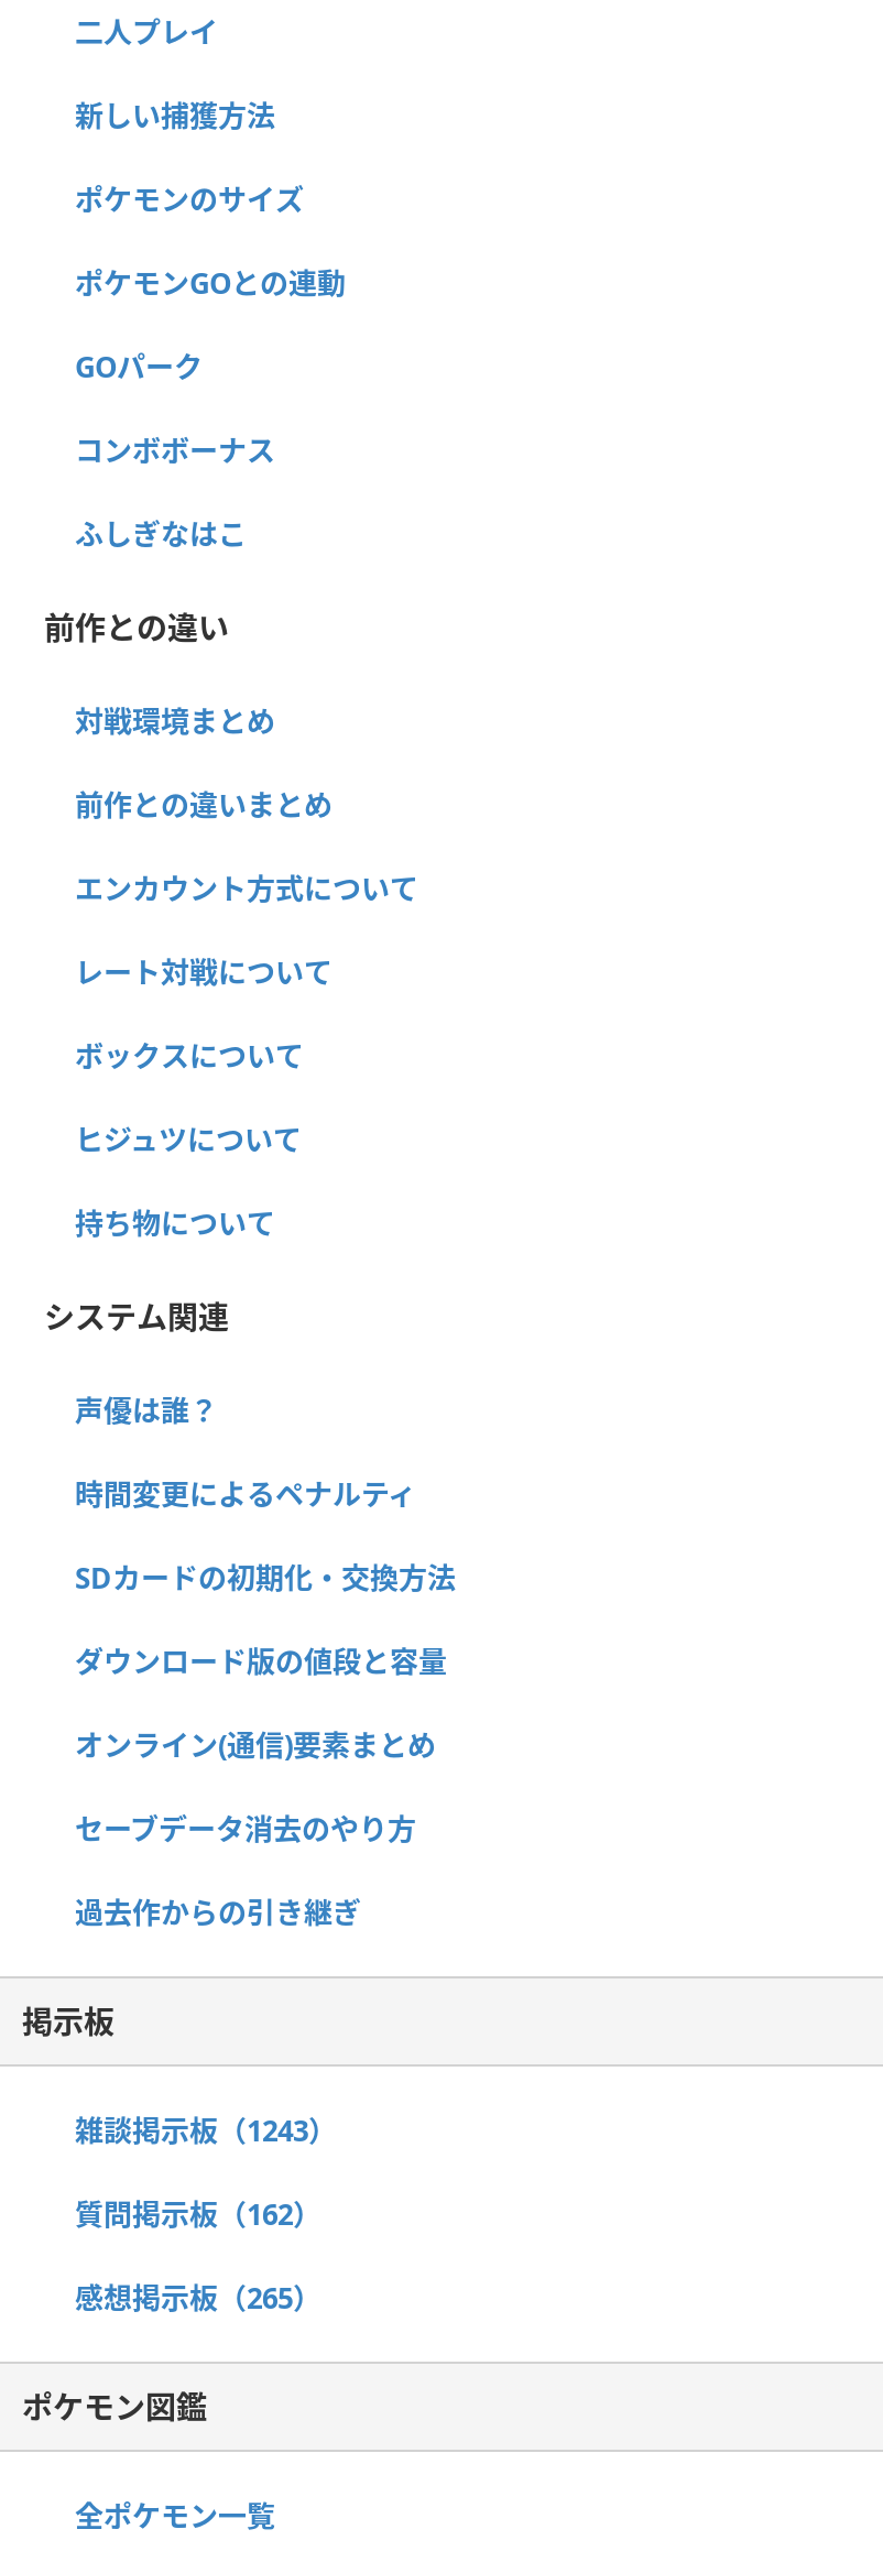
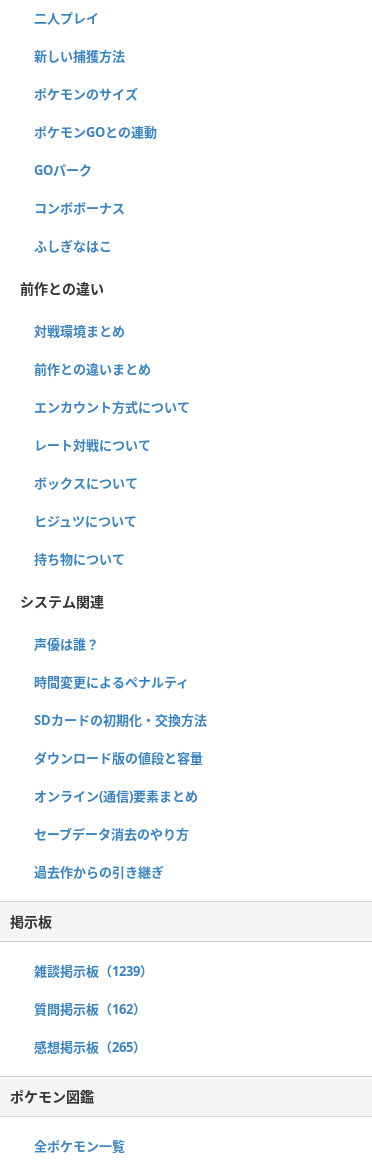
- 雑談掲示板（1243）
+ 雑談掲示板（1239）
